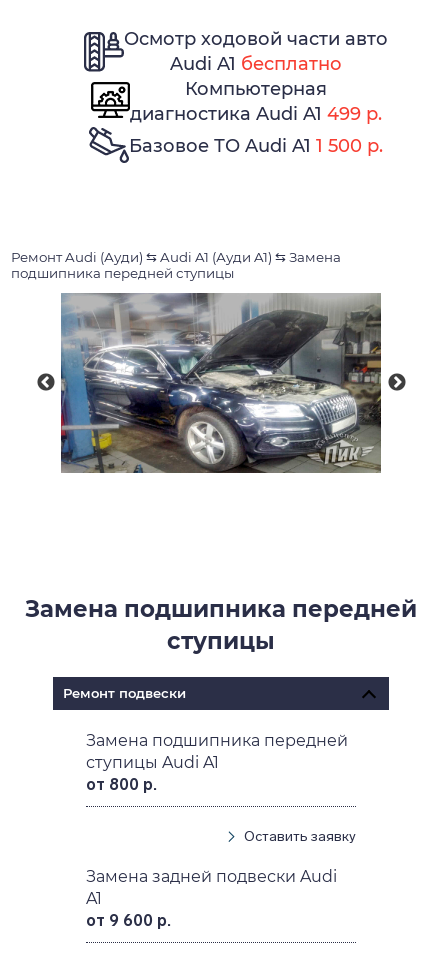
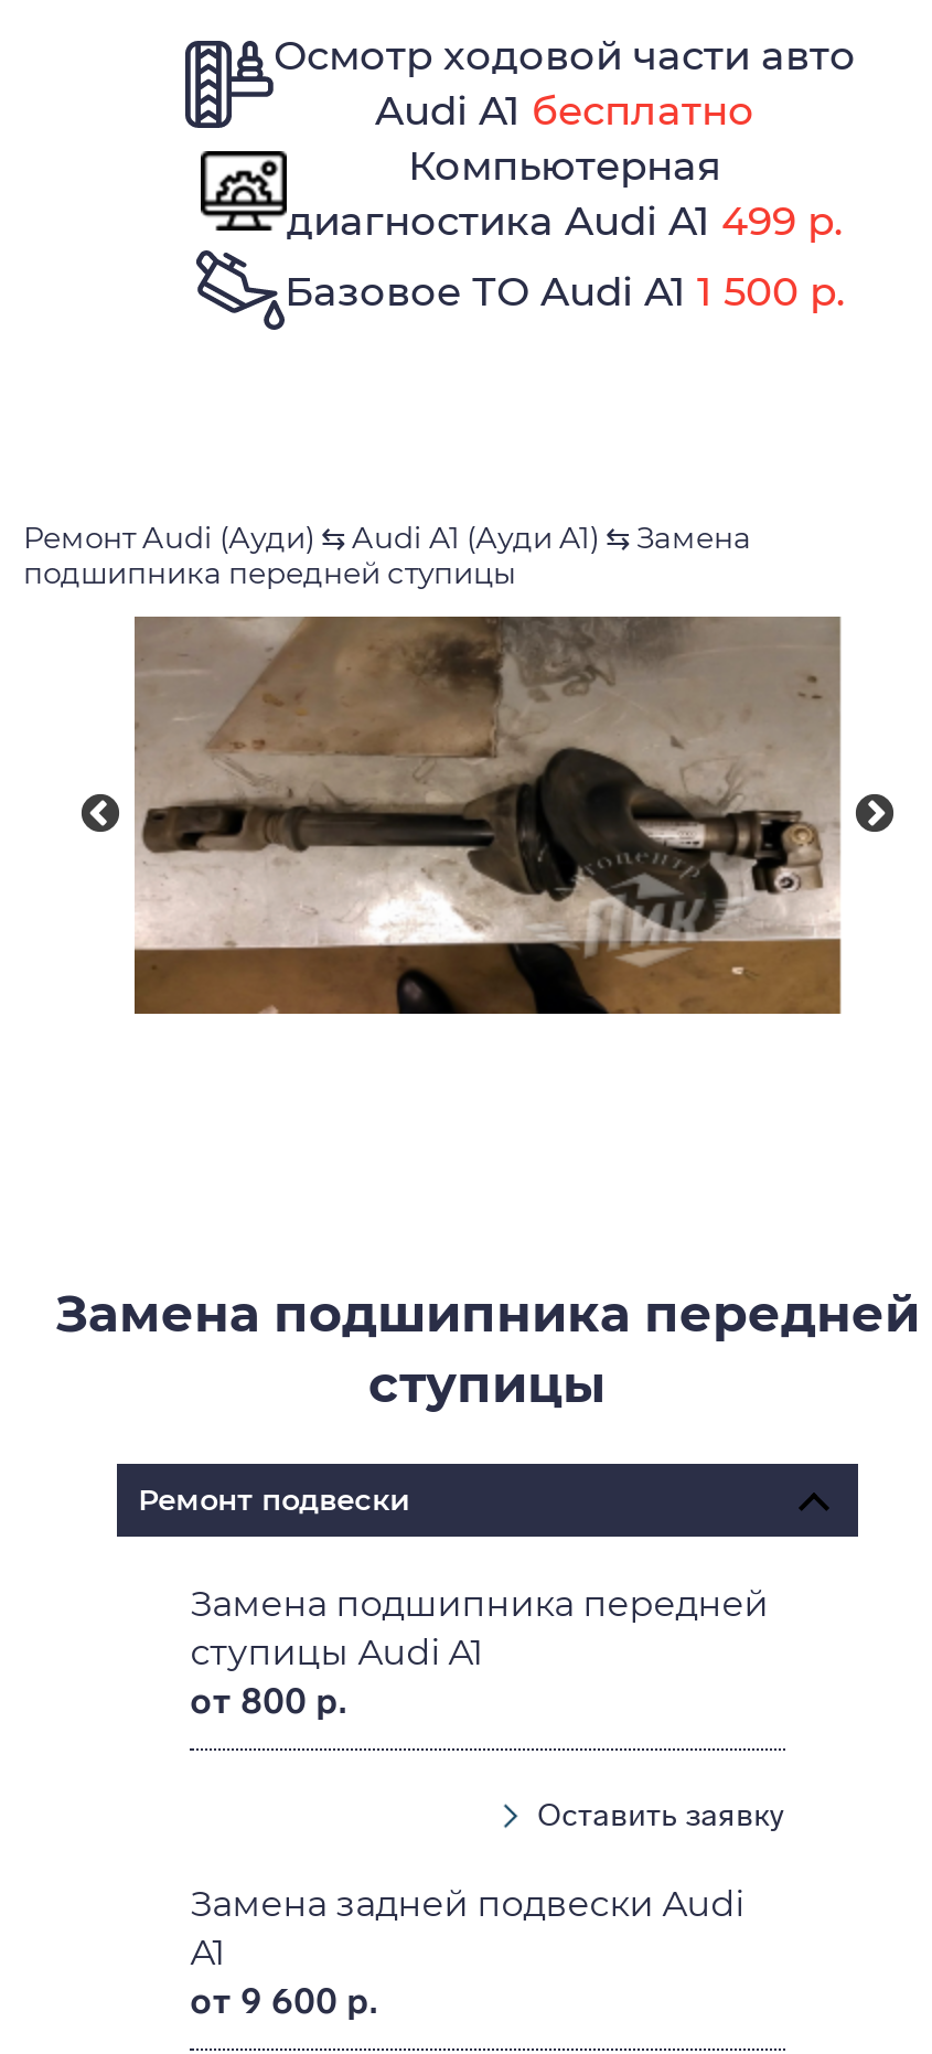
- [image]
+ [image]
